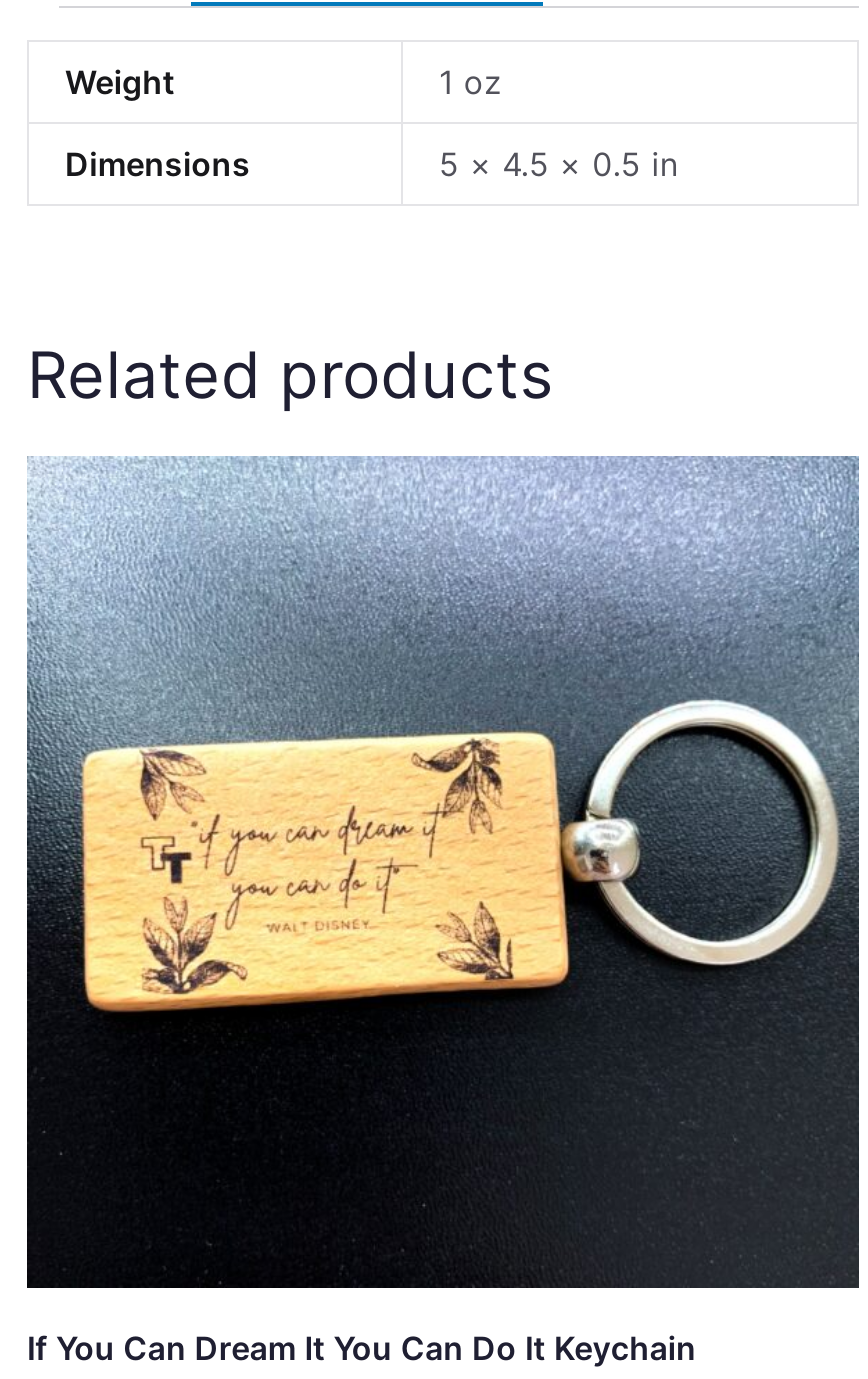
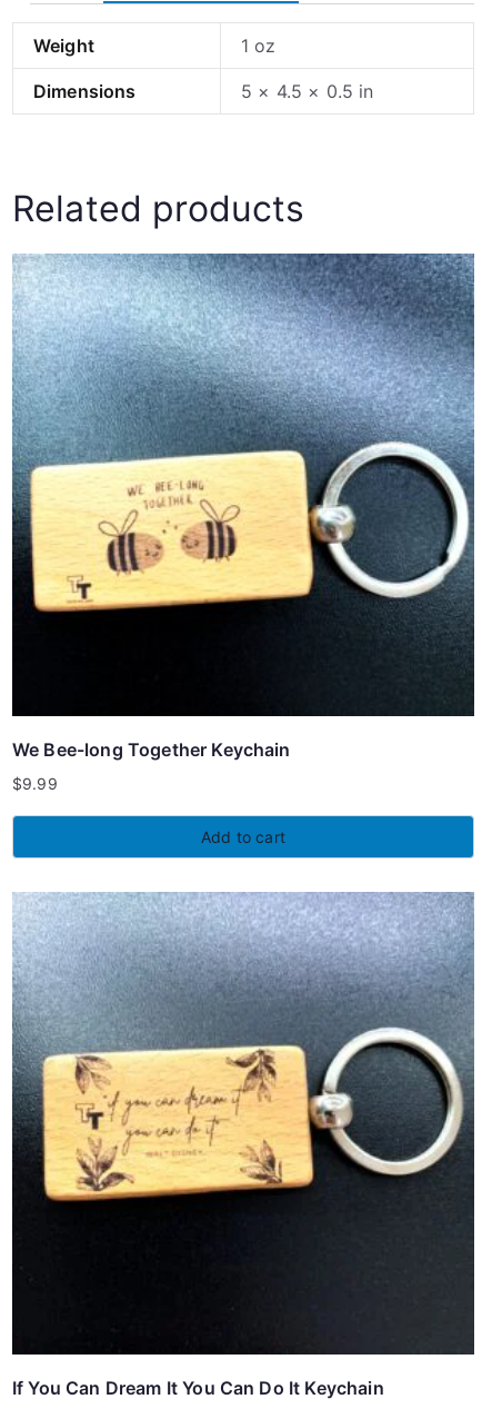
+ We Bee-long Together Keychain
+ $9.99
+ Add to cart

+ [image]
